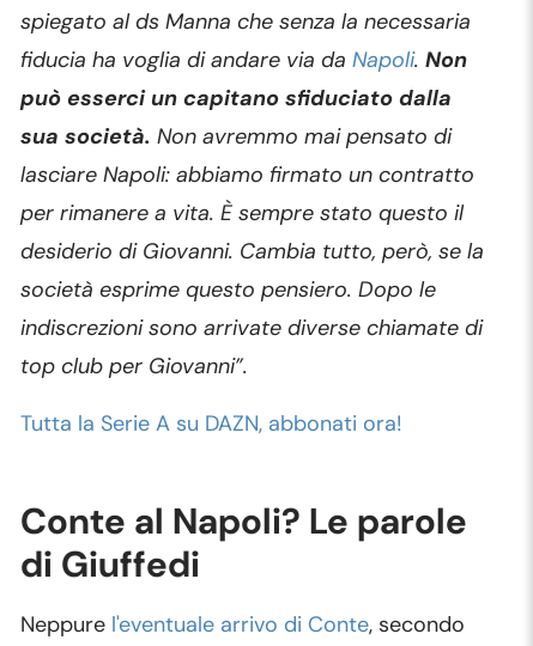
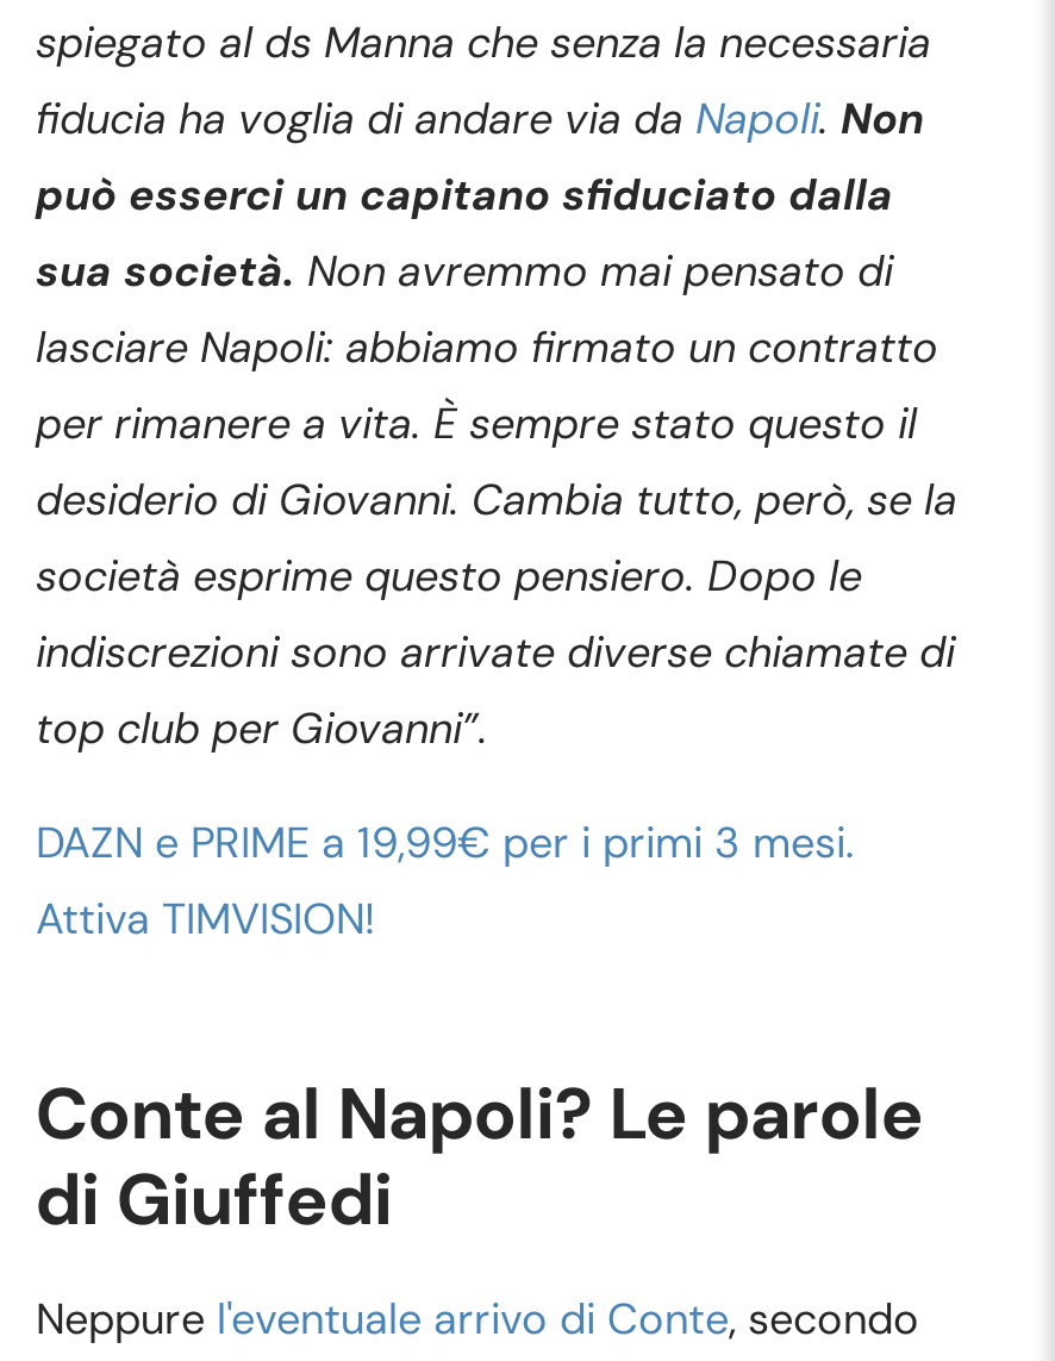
- Tutta la Serie A su DAZN, abbonati ora!
+ DAZN e PRIME a 19,99€ per i primi 3 mesi.
+ Attiva TIMVISION!
